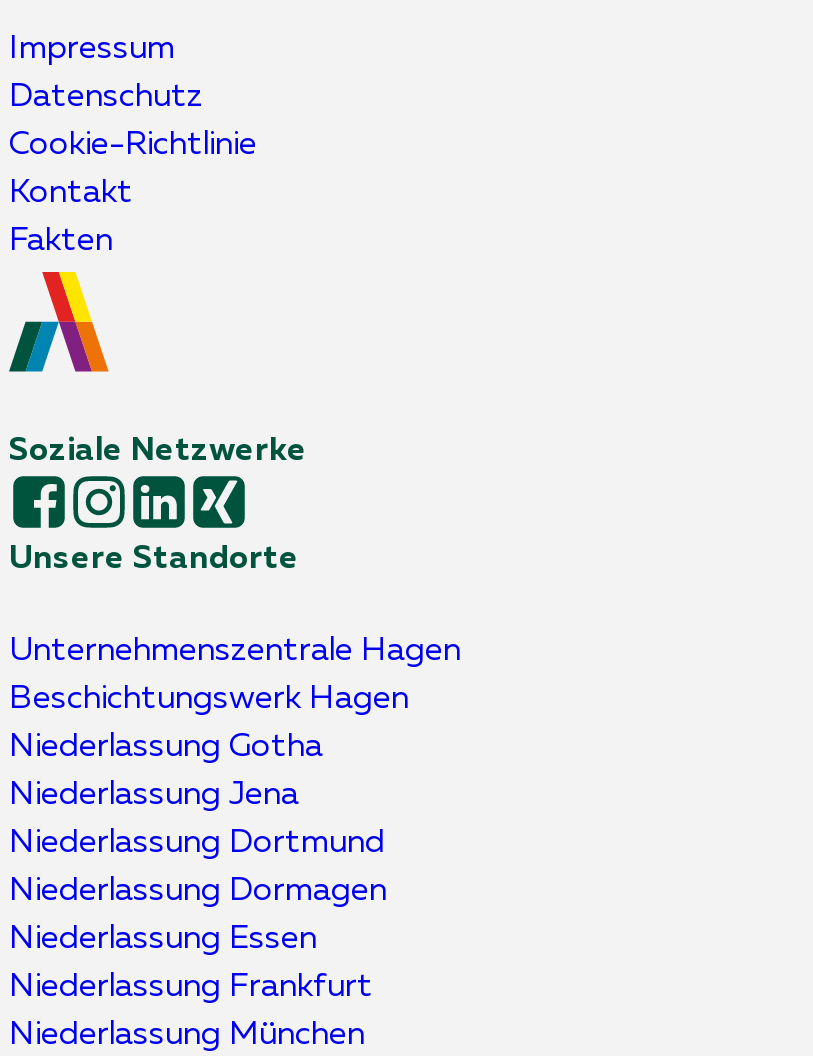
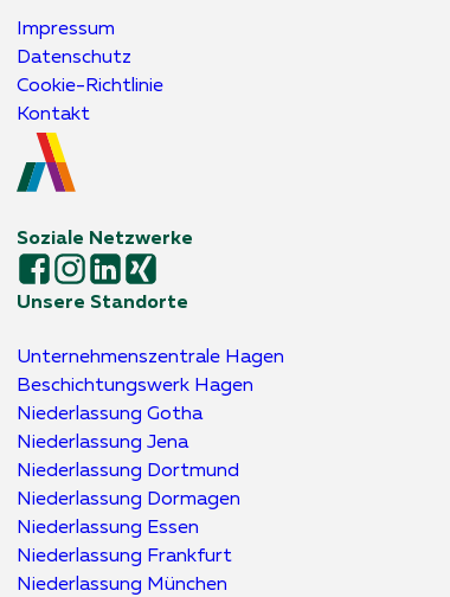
- Fakten
